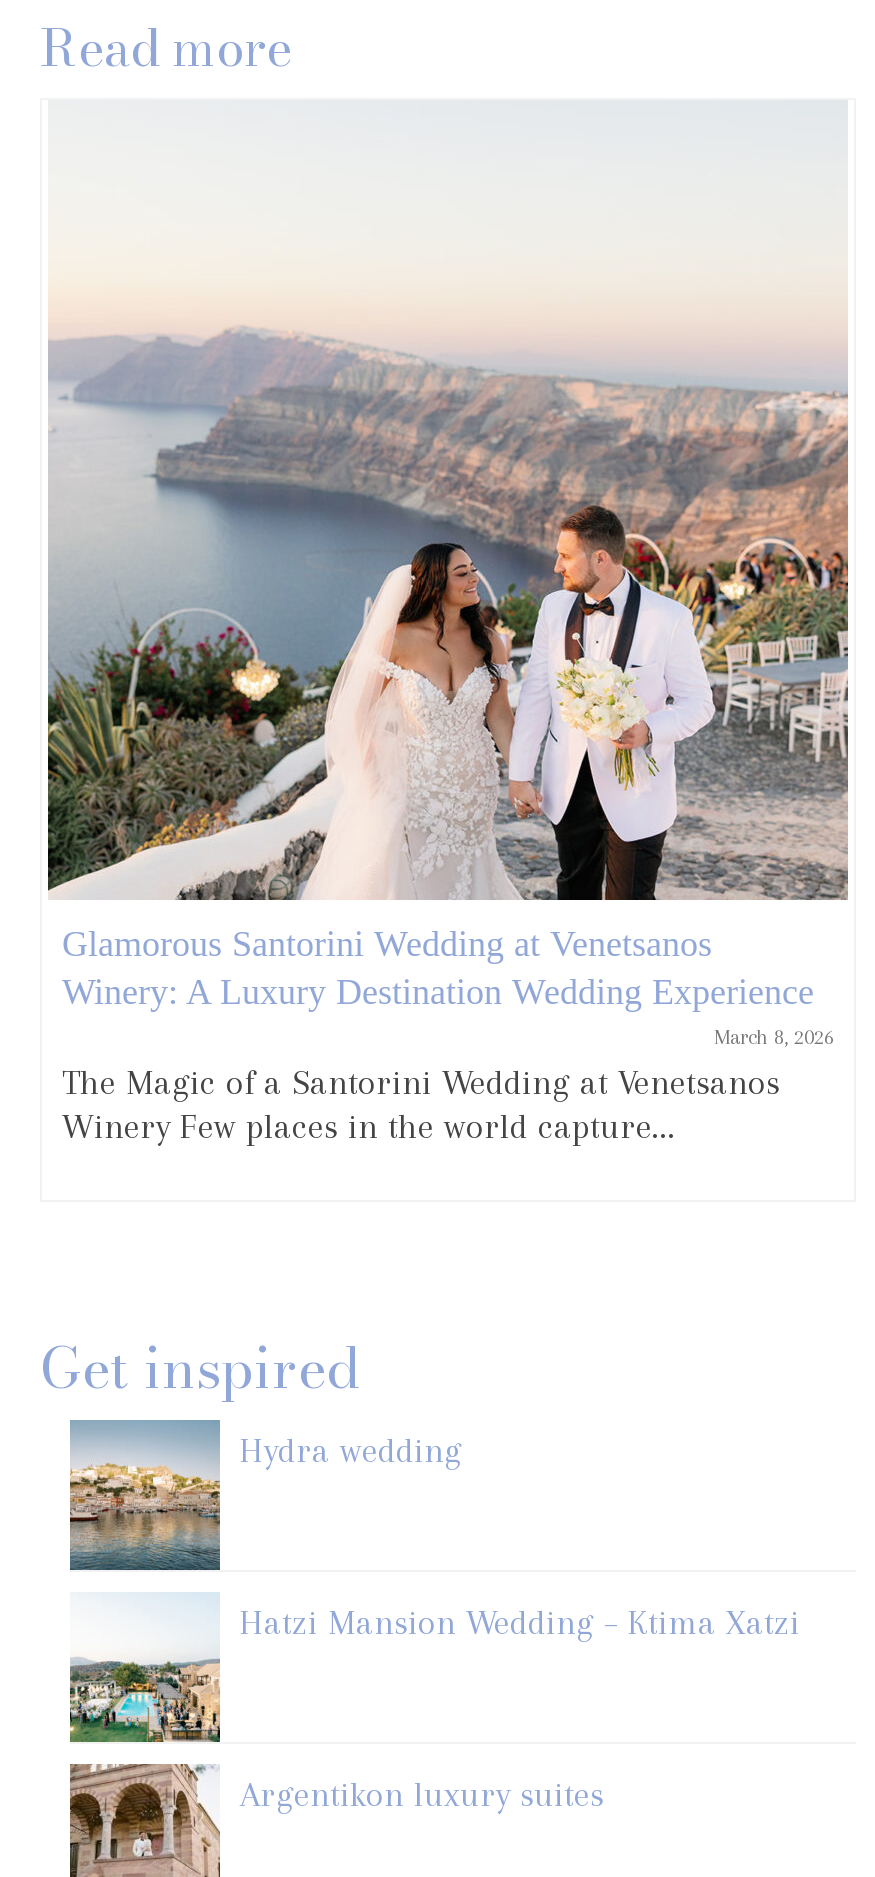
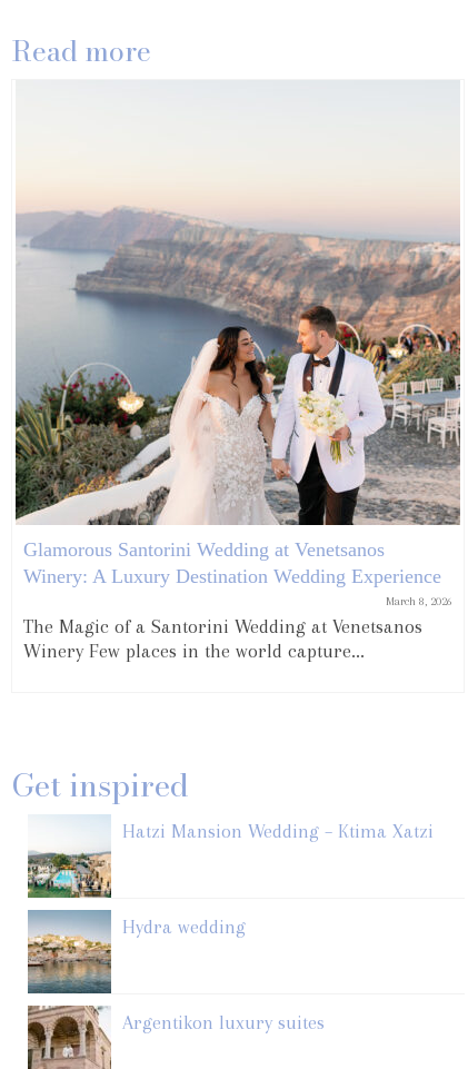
moved down: [image] | Hydra wedding

moved up: Hatzi Mansion Wedding – Ktima Xatzi
